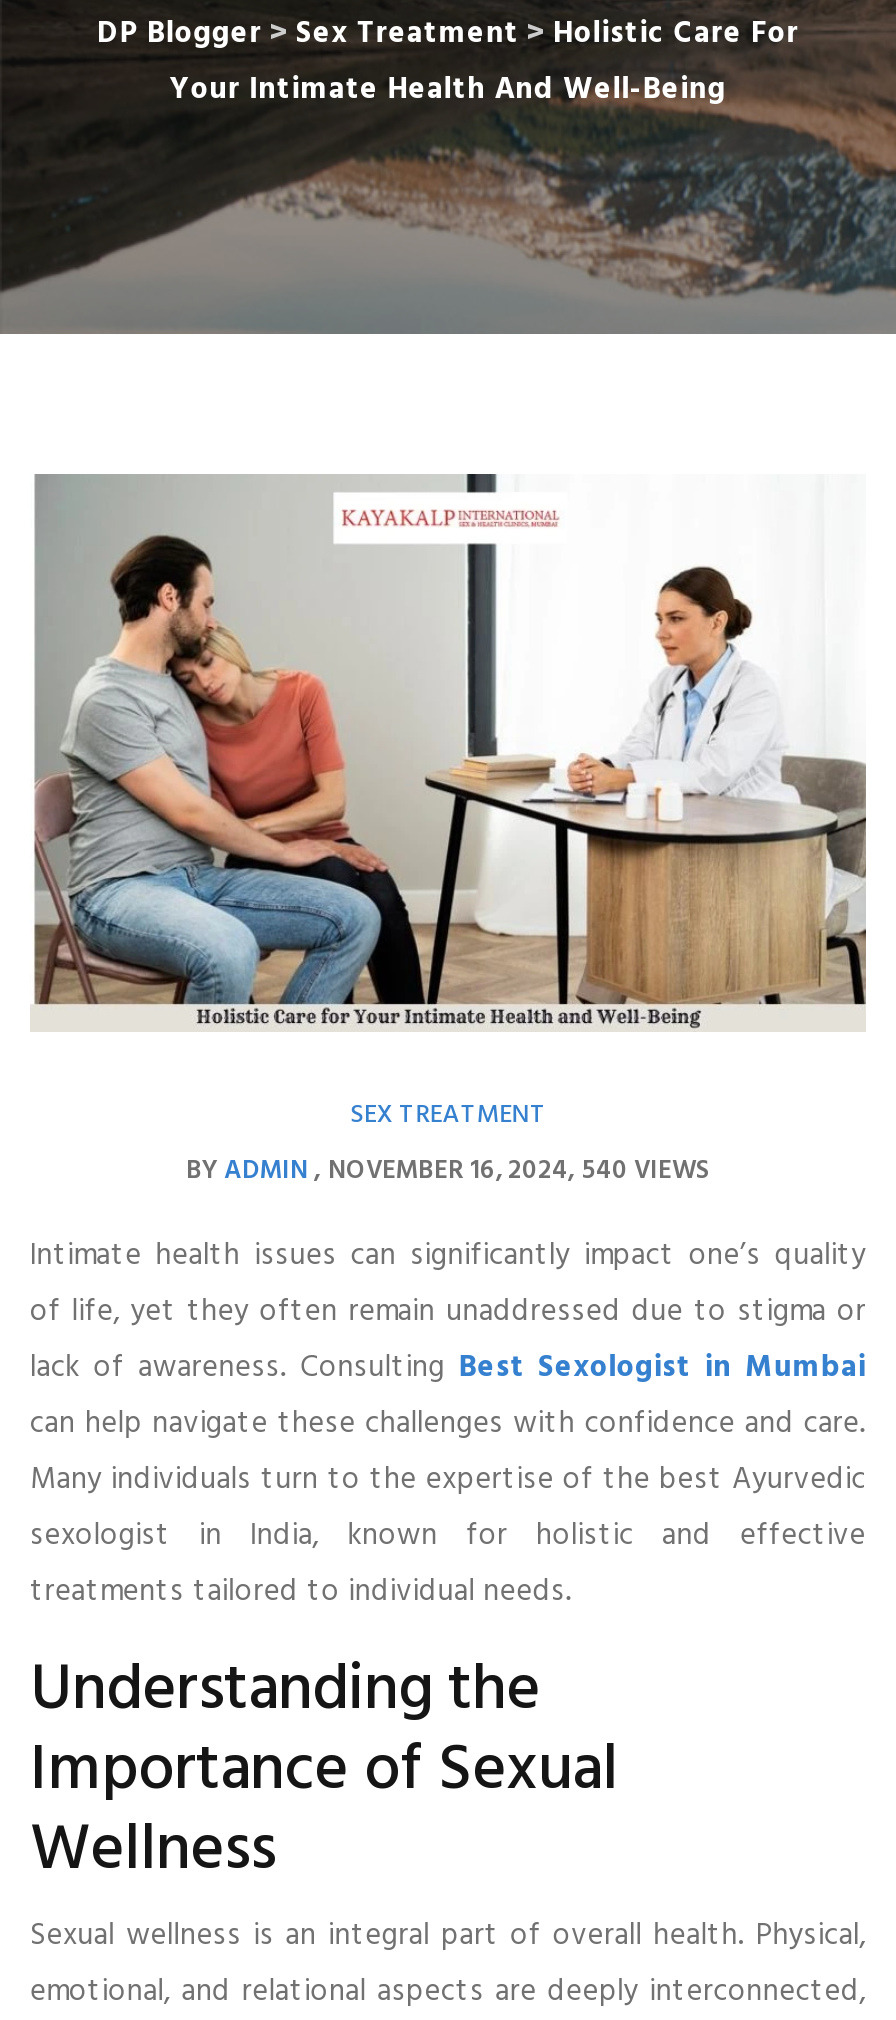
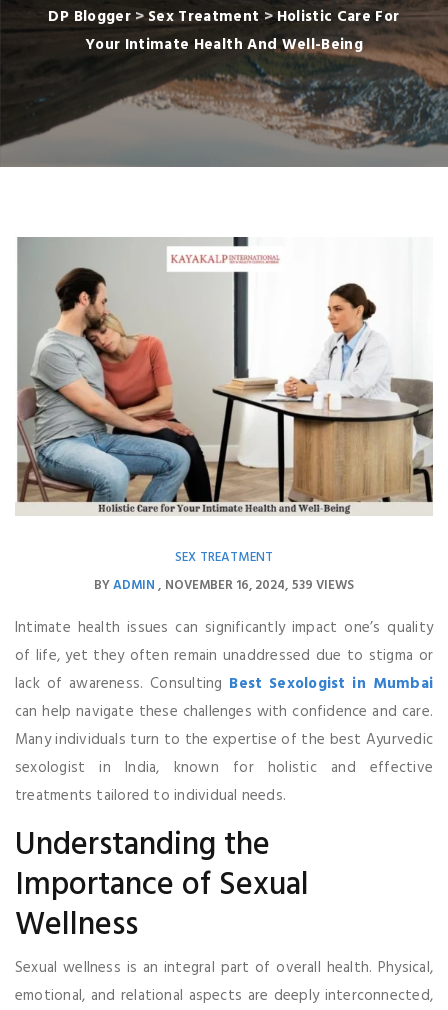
- BY ADMIN NOVEMBER 16, 2024 540 VIEWS
+ BY ADMIN NOVEMBER 16, 2024 539 VIEWS
